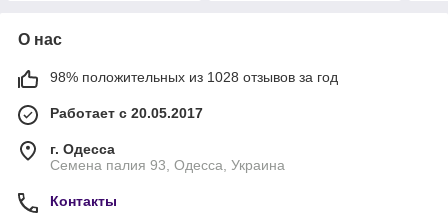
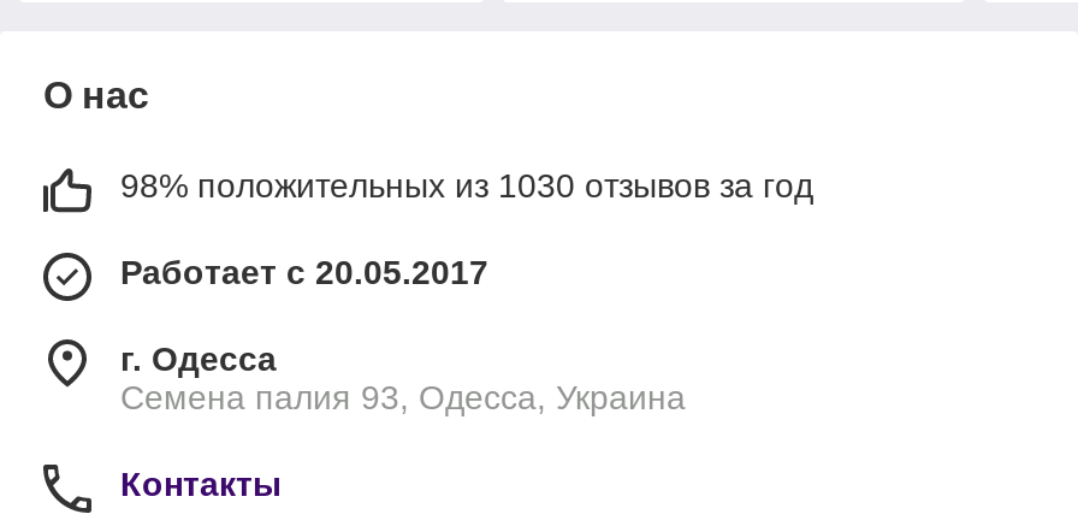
- 98% положительных из 1028 отзывов за год
+ 98% положительных из 1030 отзывов за год
